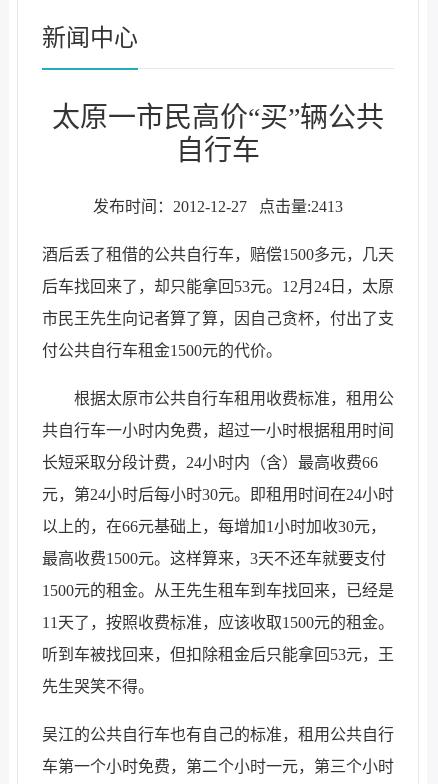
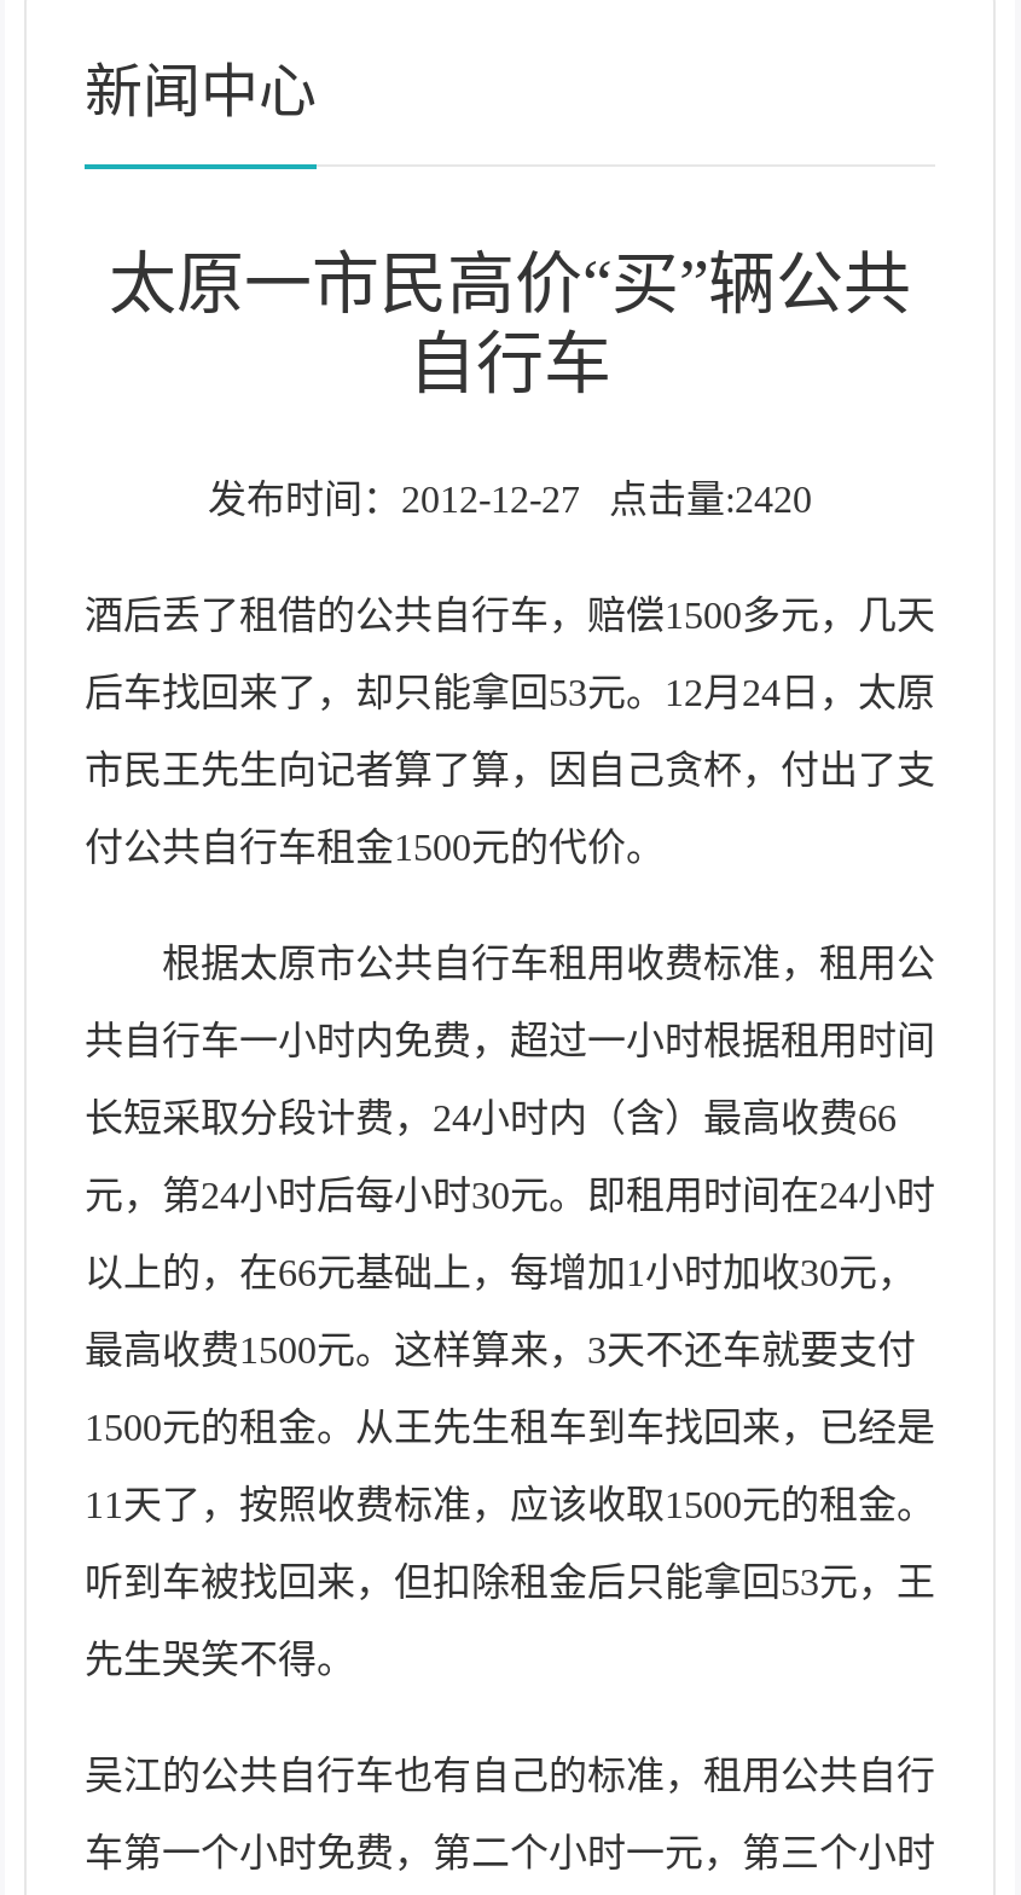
- 发布时间：2012-12-27 点击量:2413
+ 发布时间：2012-12-27 点击量:2420
